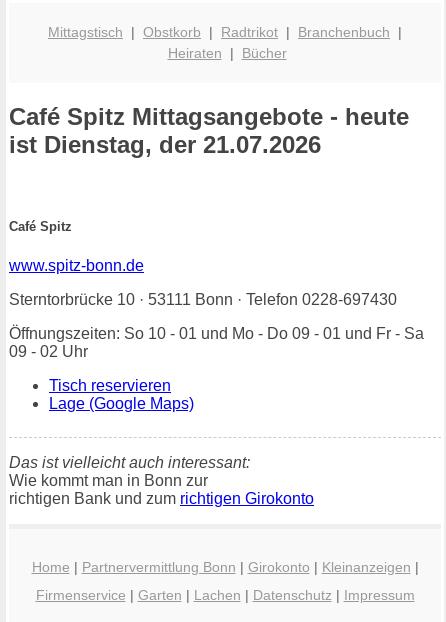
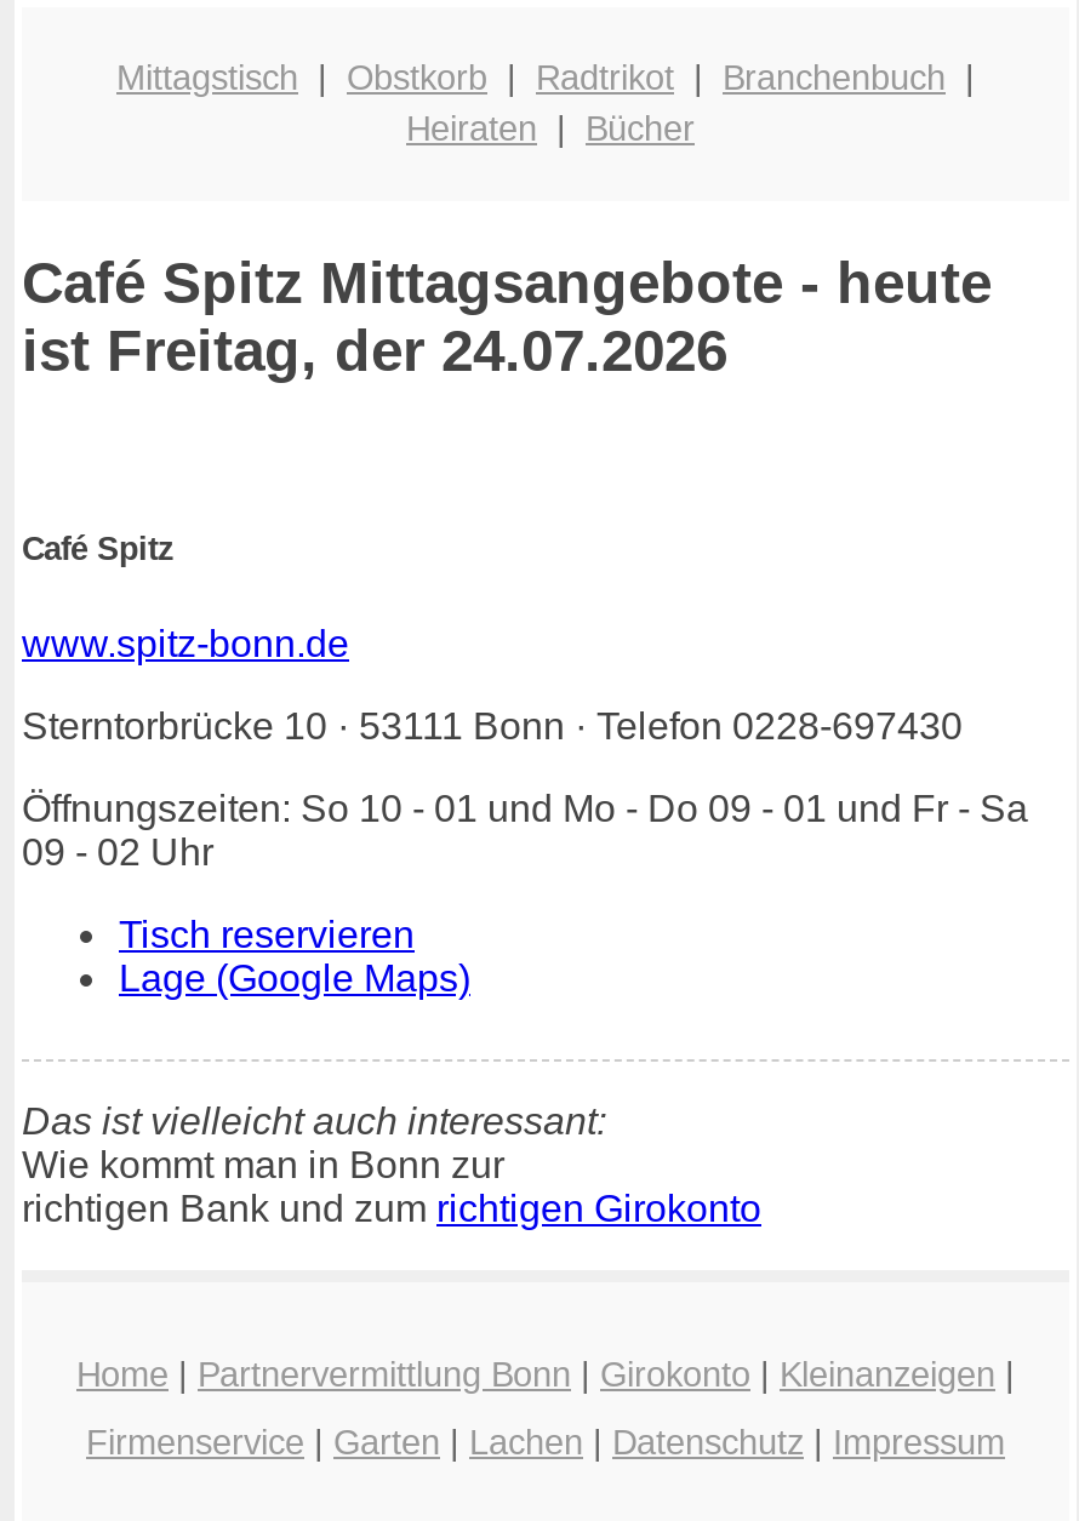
- ist Dienstag, der 21.07.2026
+ ist Freitag, der 24.07.2026
